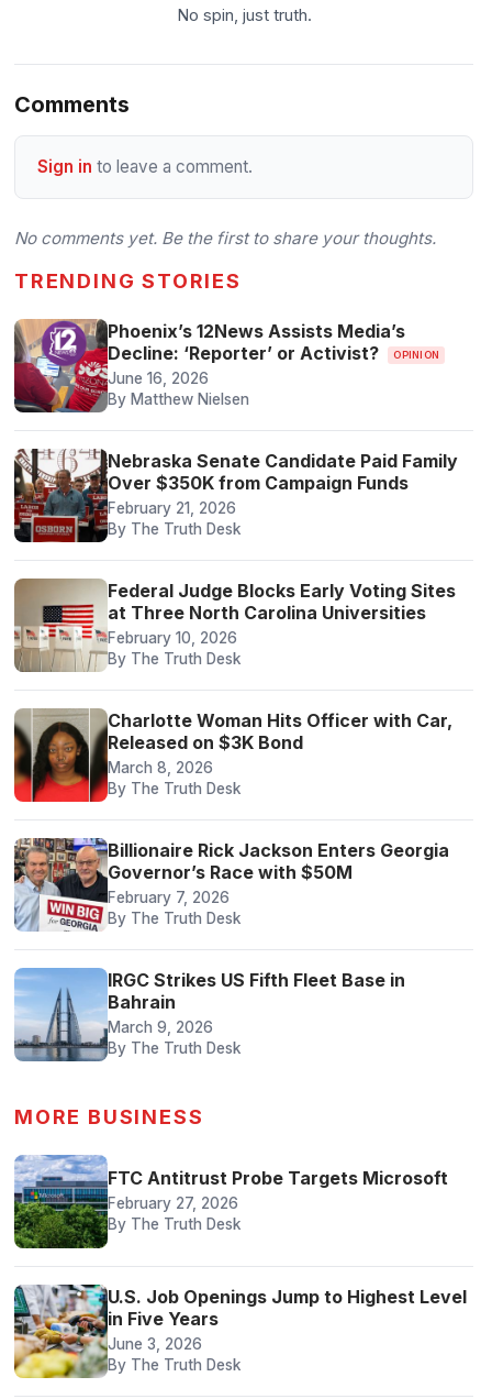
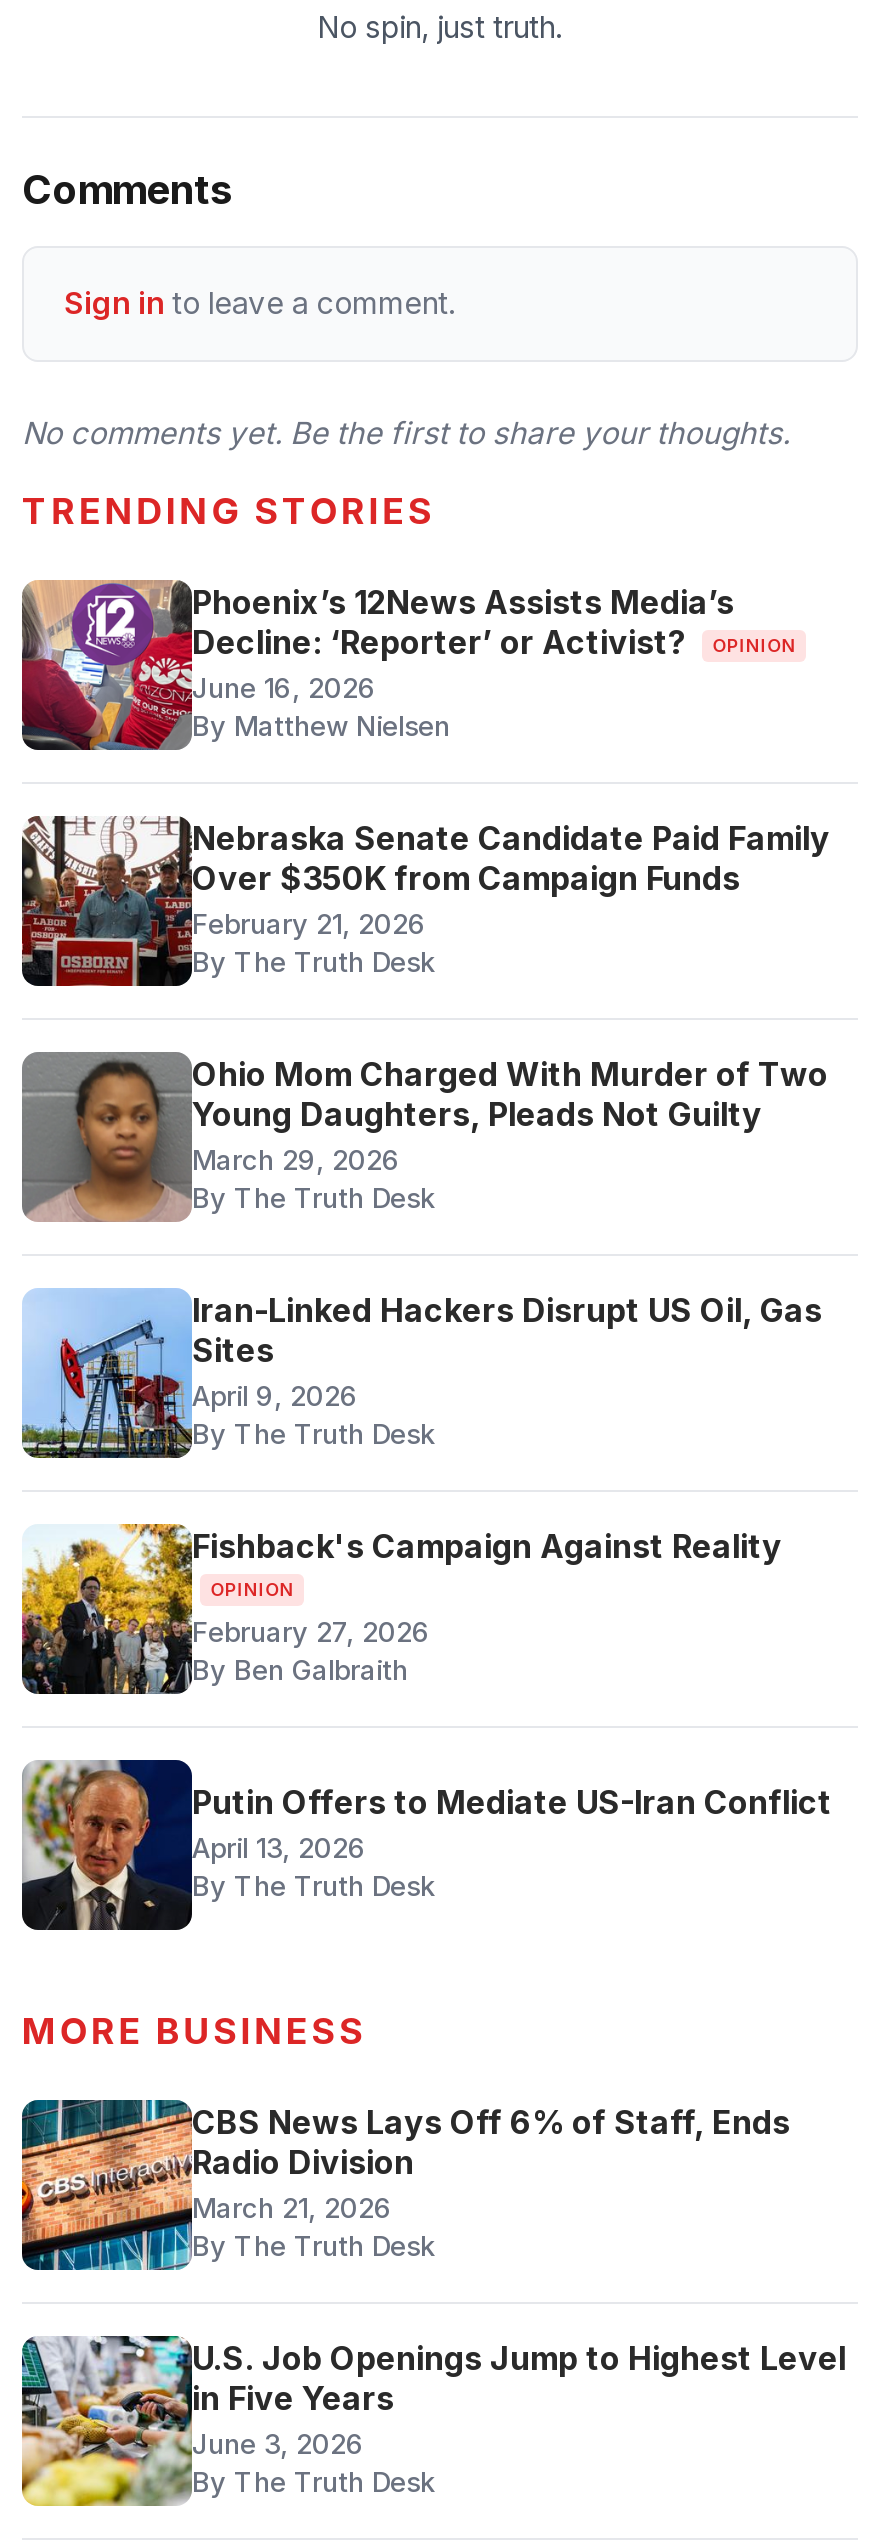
- [image]
- Federal Judge Blocks Early Voting Sites
- at Three North Carolina Universities
- February 10, 2026
+ [image]
+ Ohio Mom Charged With Murder of Two
+ Young Daughters, Pleads Not Guilty
+ March 29, 2026

- [image]
- Charlotte Woman Hits Officer with Car,
- Released on $3K Bond
- March 8, 2026
+ [image]
+ Iran-Linked Hackers Disrupt US Oil, Gas
+ Sites
+ April 9, 2026

- [image]
- Billionaire Rick Jackson Enters Georgia
- Governor’s Race with $50M
- February 7, 2026
- By The Truth Desk
- IRGC Strikes US Fifth Fleet Base in
- Bahrain
- March 9, 2026
+ [image]
+ Fishback's Campaign Against Reality
+ OPINION
+ February 27, 2026
+ By Ben Galbraith
+ Putin Offers to Mediate US-Iran Conflict
+ April 13, 2026

- [image]
+ [image]

- [image]
- FTC Antitrust Probe Targets Microsoft
- February 27, 2026
+ [image]
+ CBS News Lays Off 6% of Staff, Ends
+ Radio Division
+ March 21, 2026
